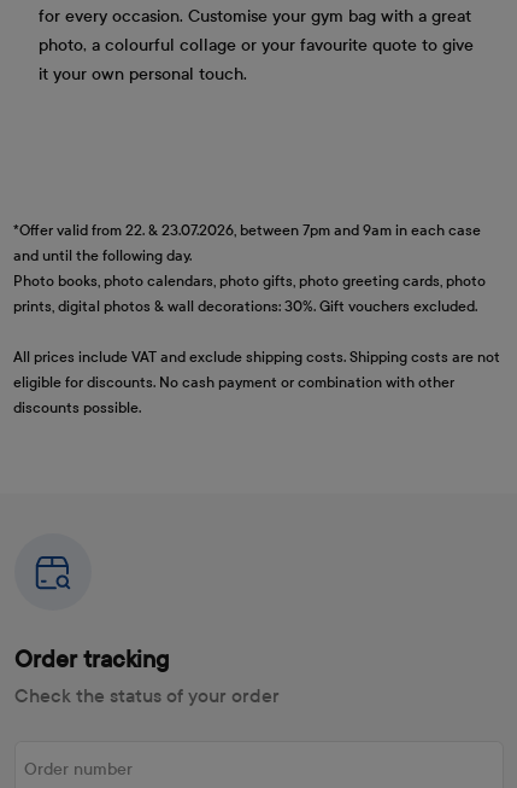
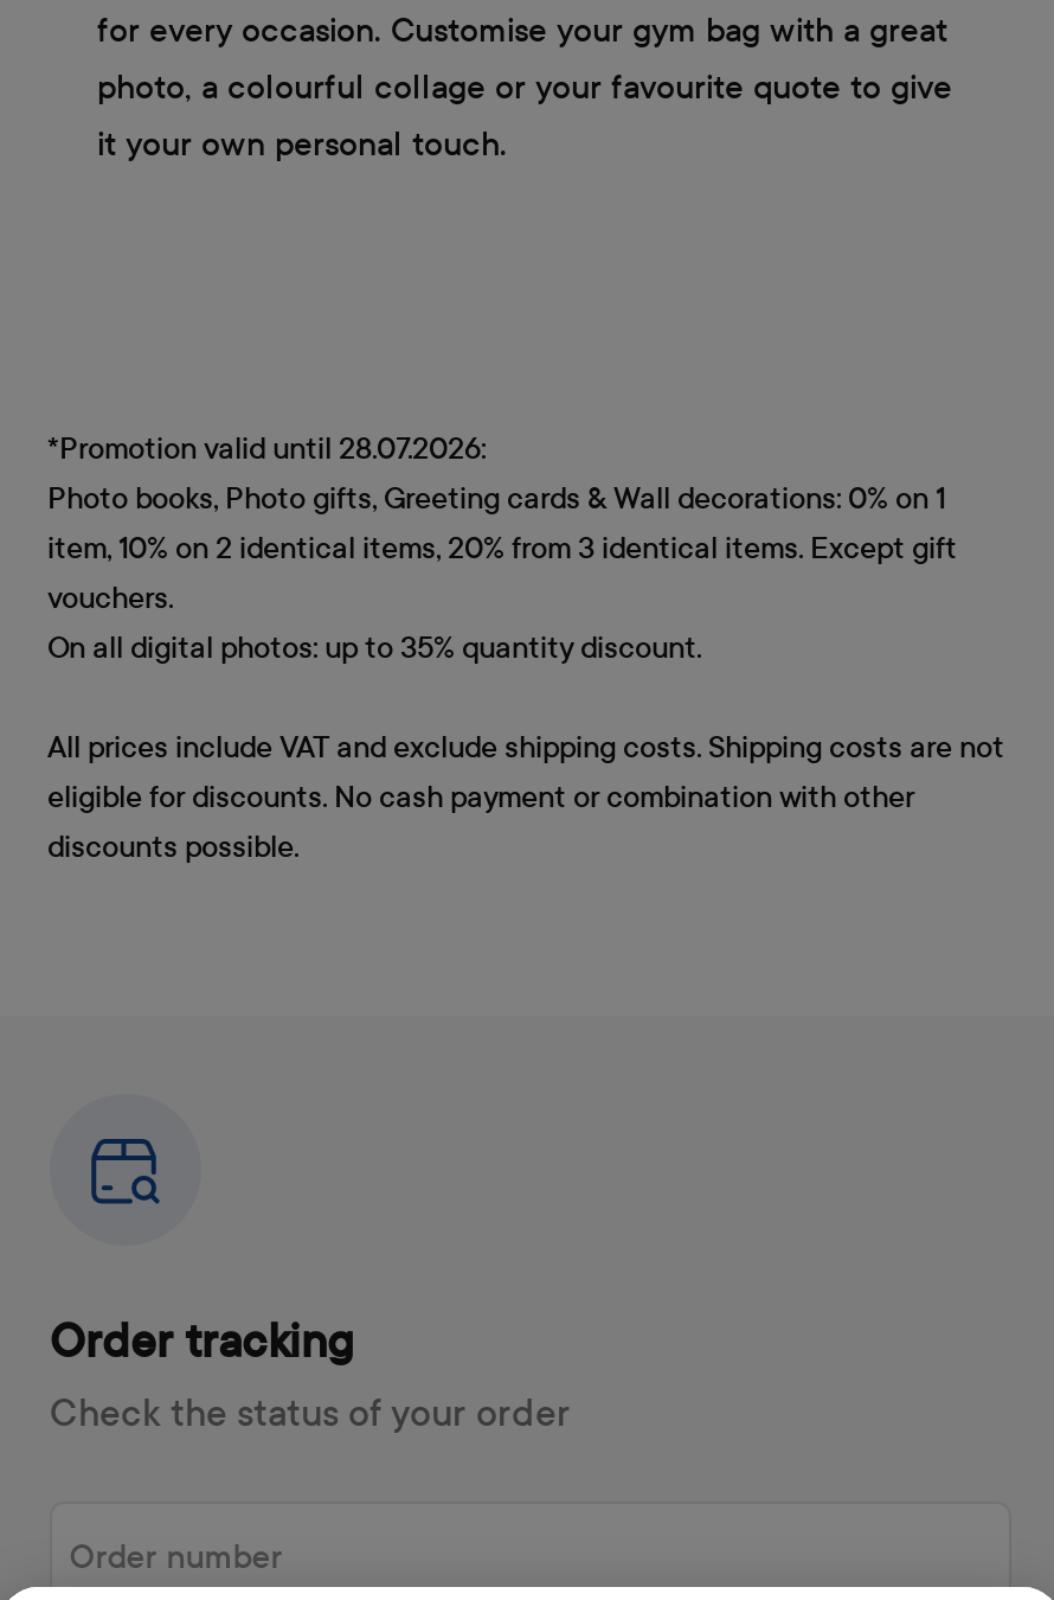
- *Offer valid from 22. & 23.07.2026, between 7pm and 9am in each case
- and until the following day.
- Photo books, photo calendars, photo gifts, photo greeting cards, photo
- prints, digital photos & wall decorations: 30%. Gift vouchers excluded.
+ *Promotion valid until 28.07.2026:
+ Photo books, Photo gifts, Greeting cards & Wall decorations: 0% on 1
+ item, 10% on 2 identical items, 20% from 3 identical items. Except gift
+ vouchers.
+ On all digital photos: up to 35% quantity discount.
